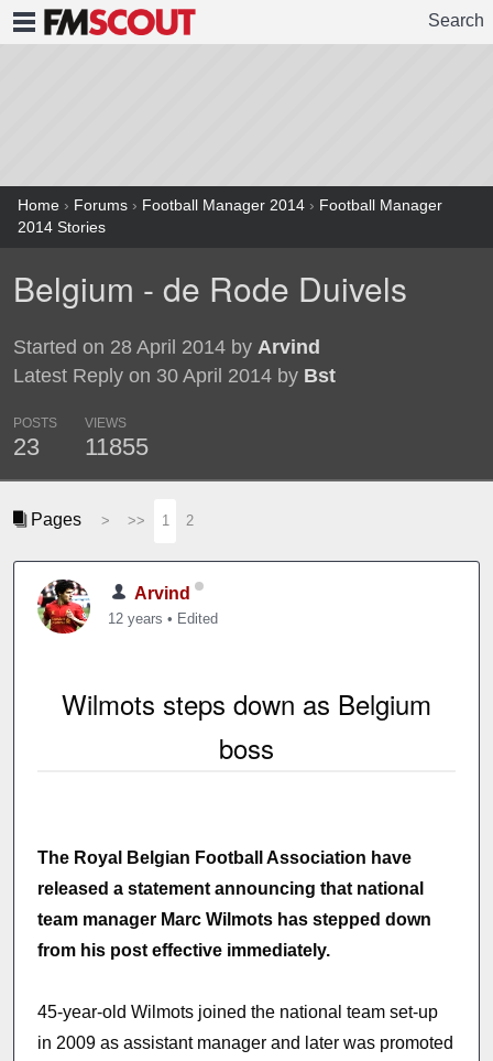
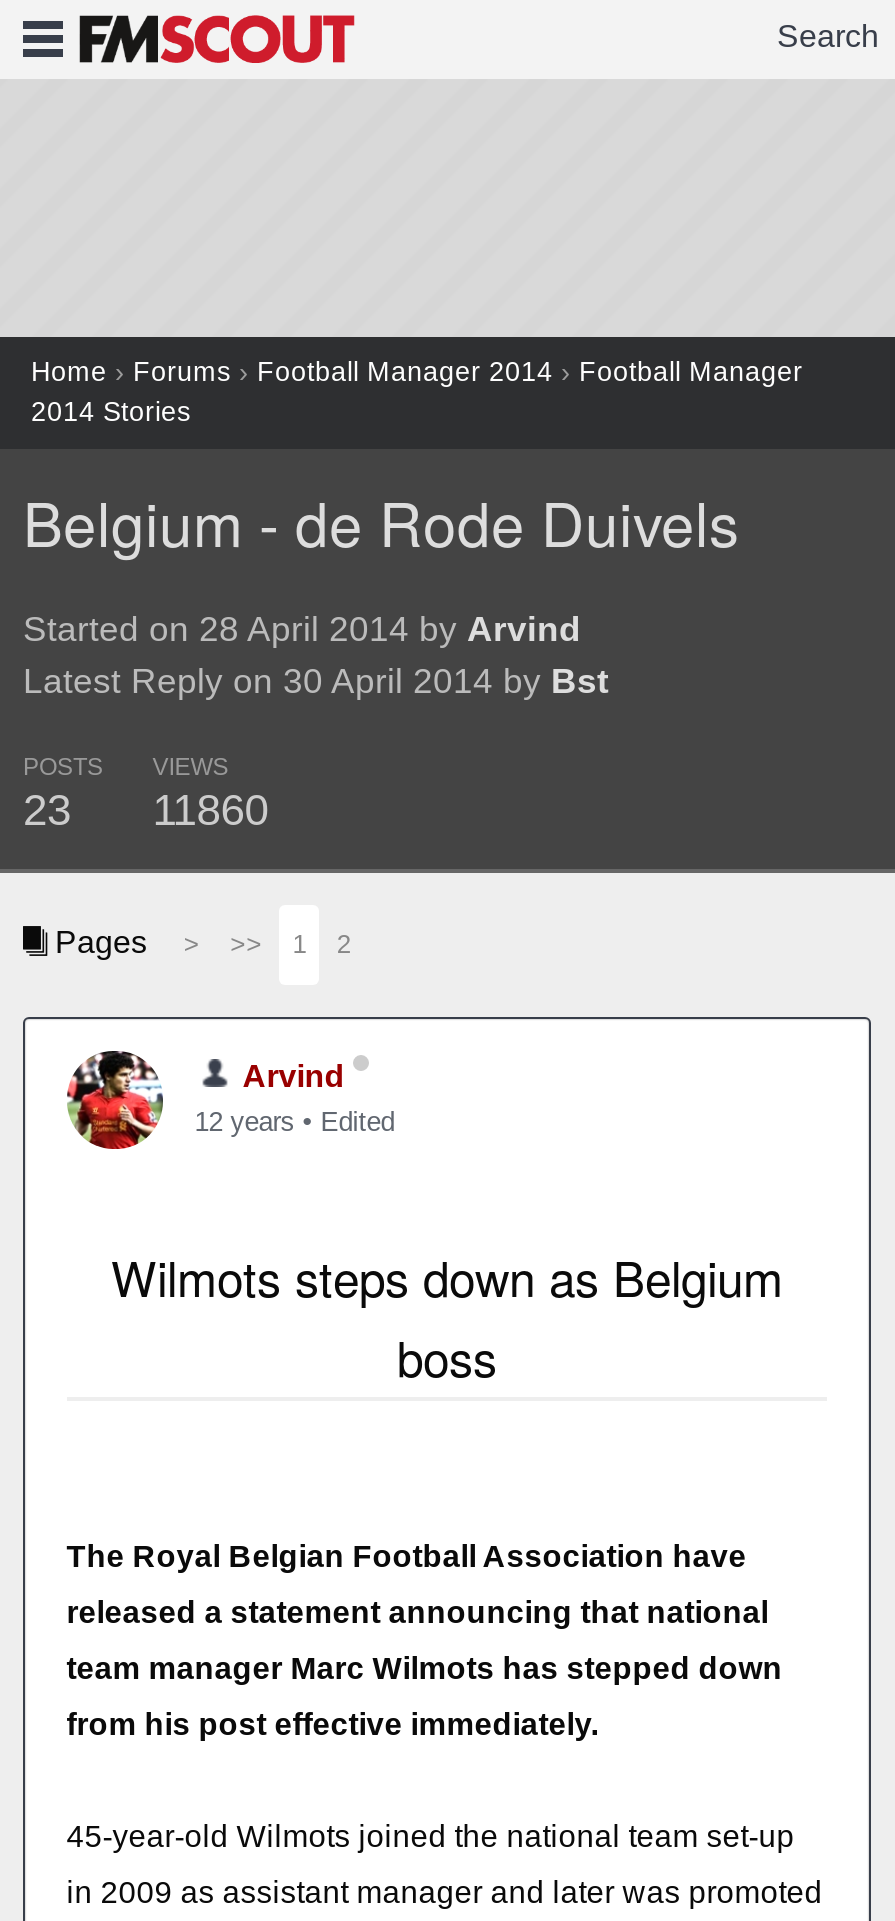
- 23 11855
+ 23 11860
